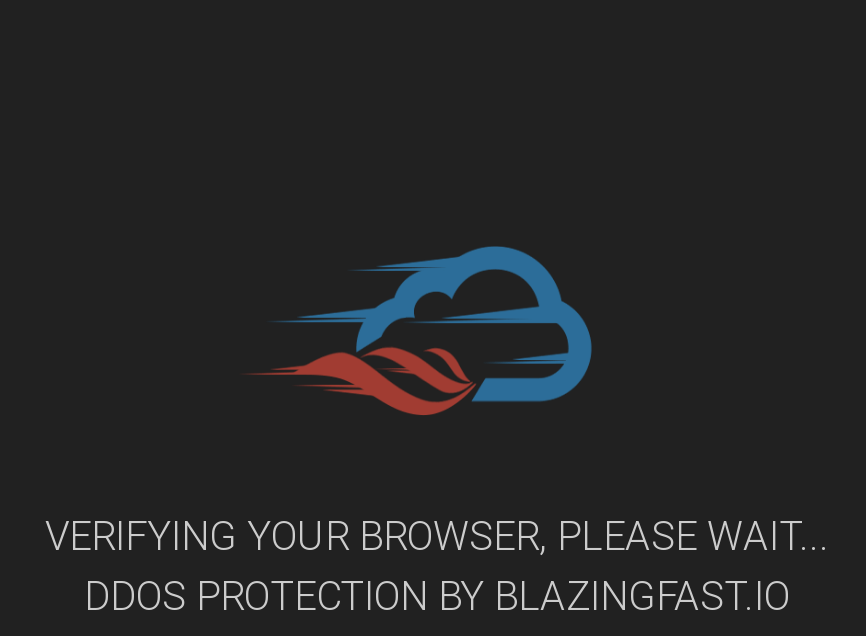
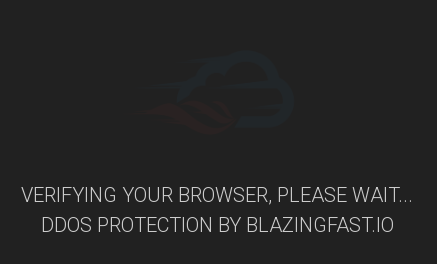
- [image]
